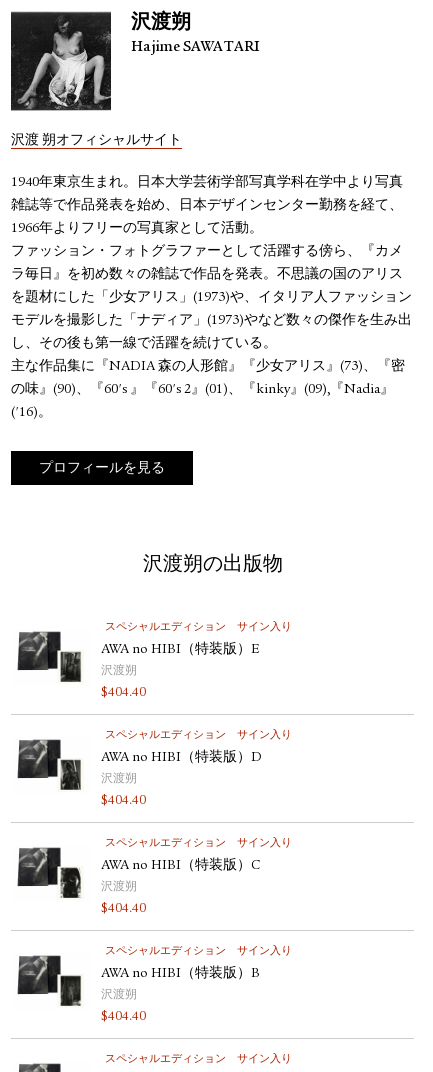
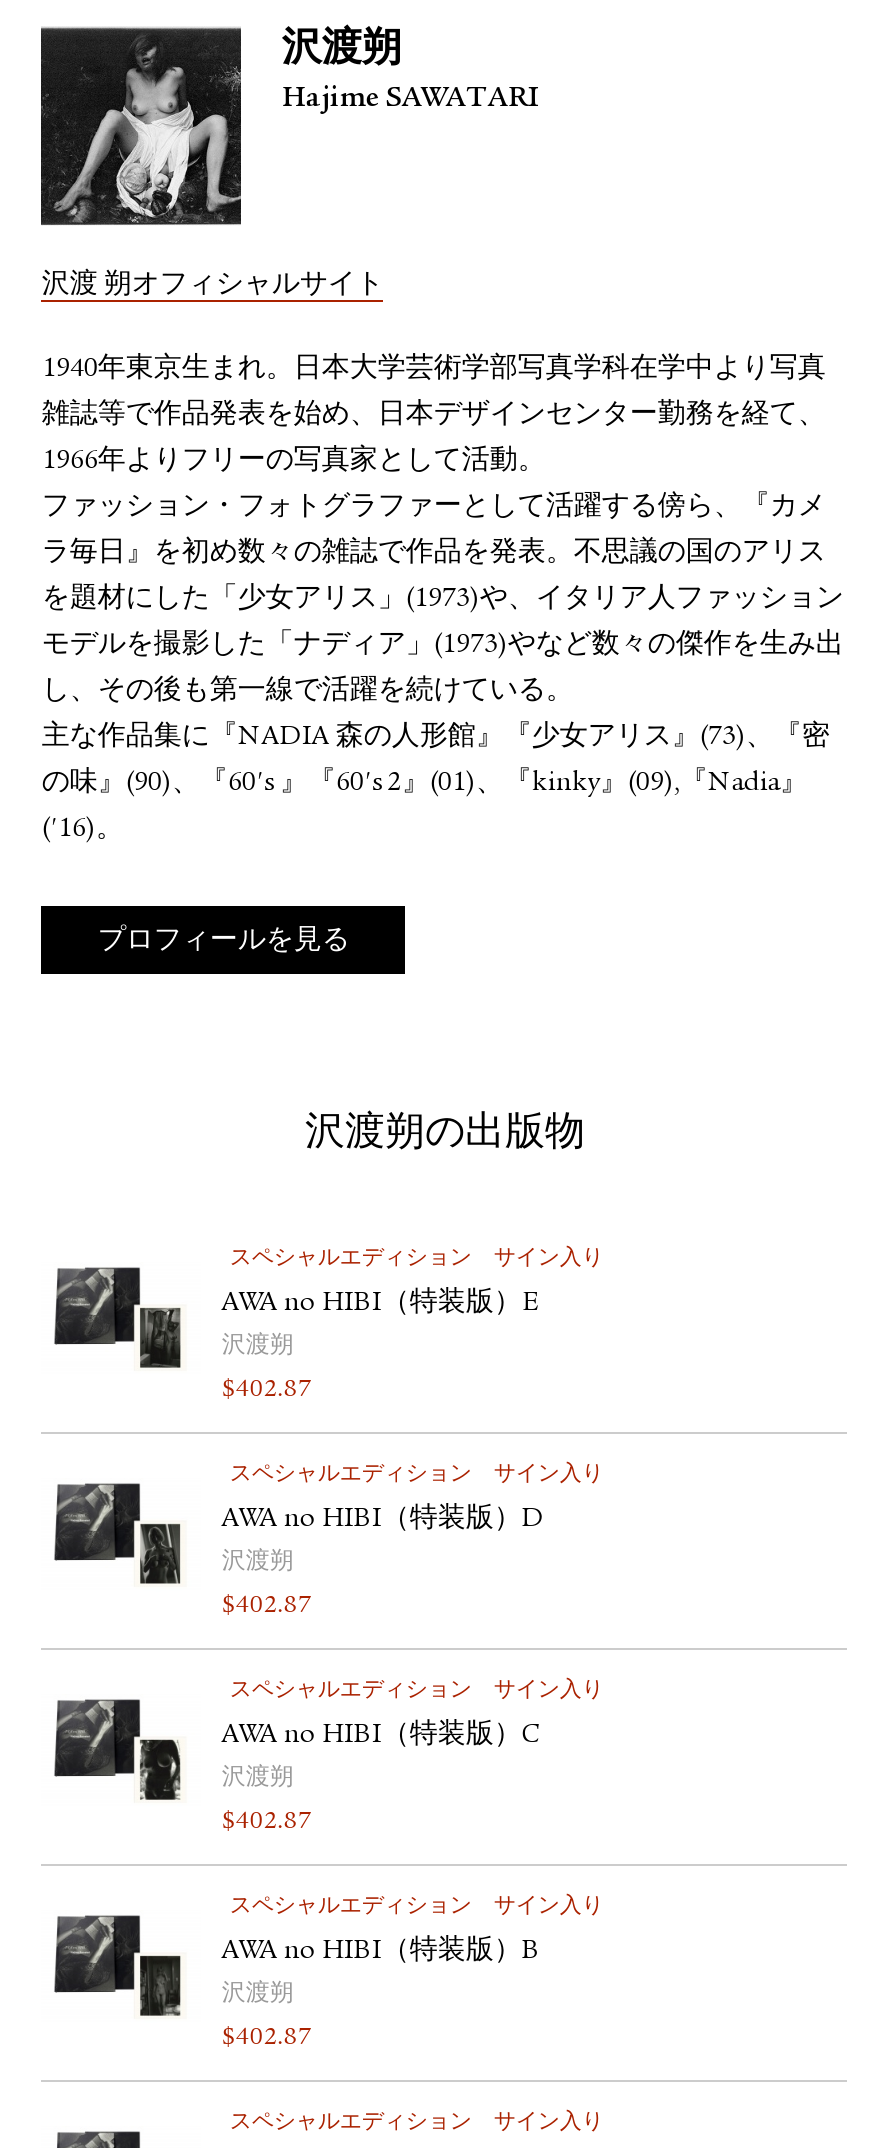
- $404.40
+ $402.87

- $404.40
+ $402.87

- $404.40
+ $402.87

- $404.40
+ $402.87
